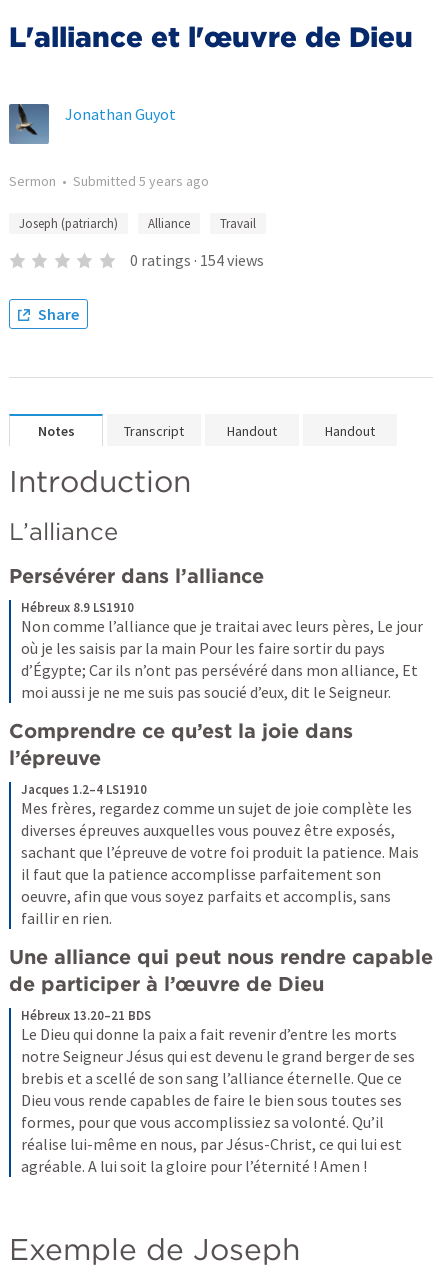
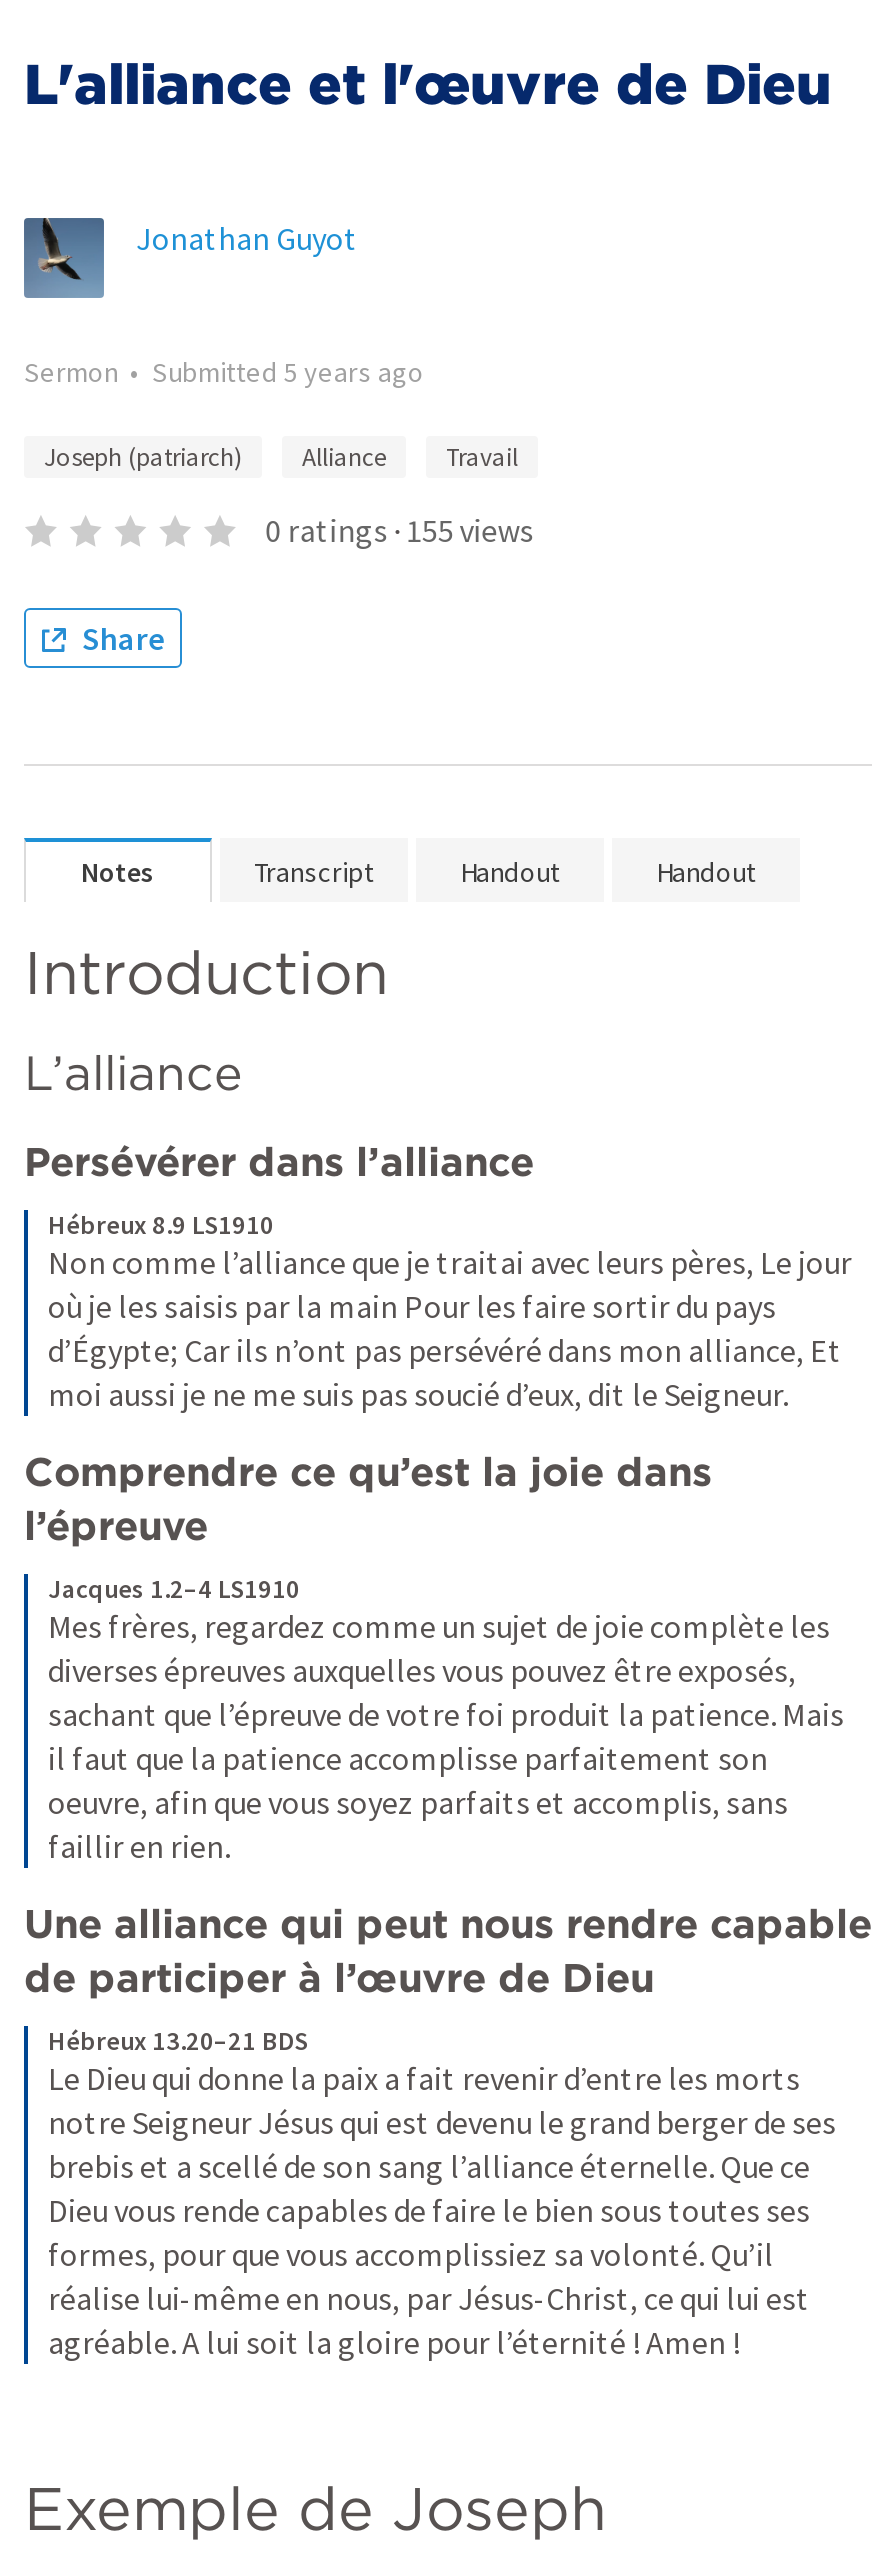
- 0 ratings · 154 views
+ 0 ratings · 155 views
